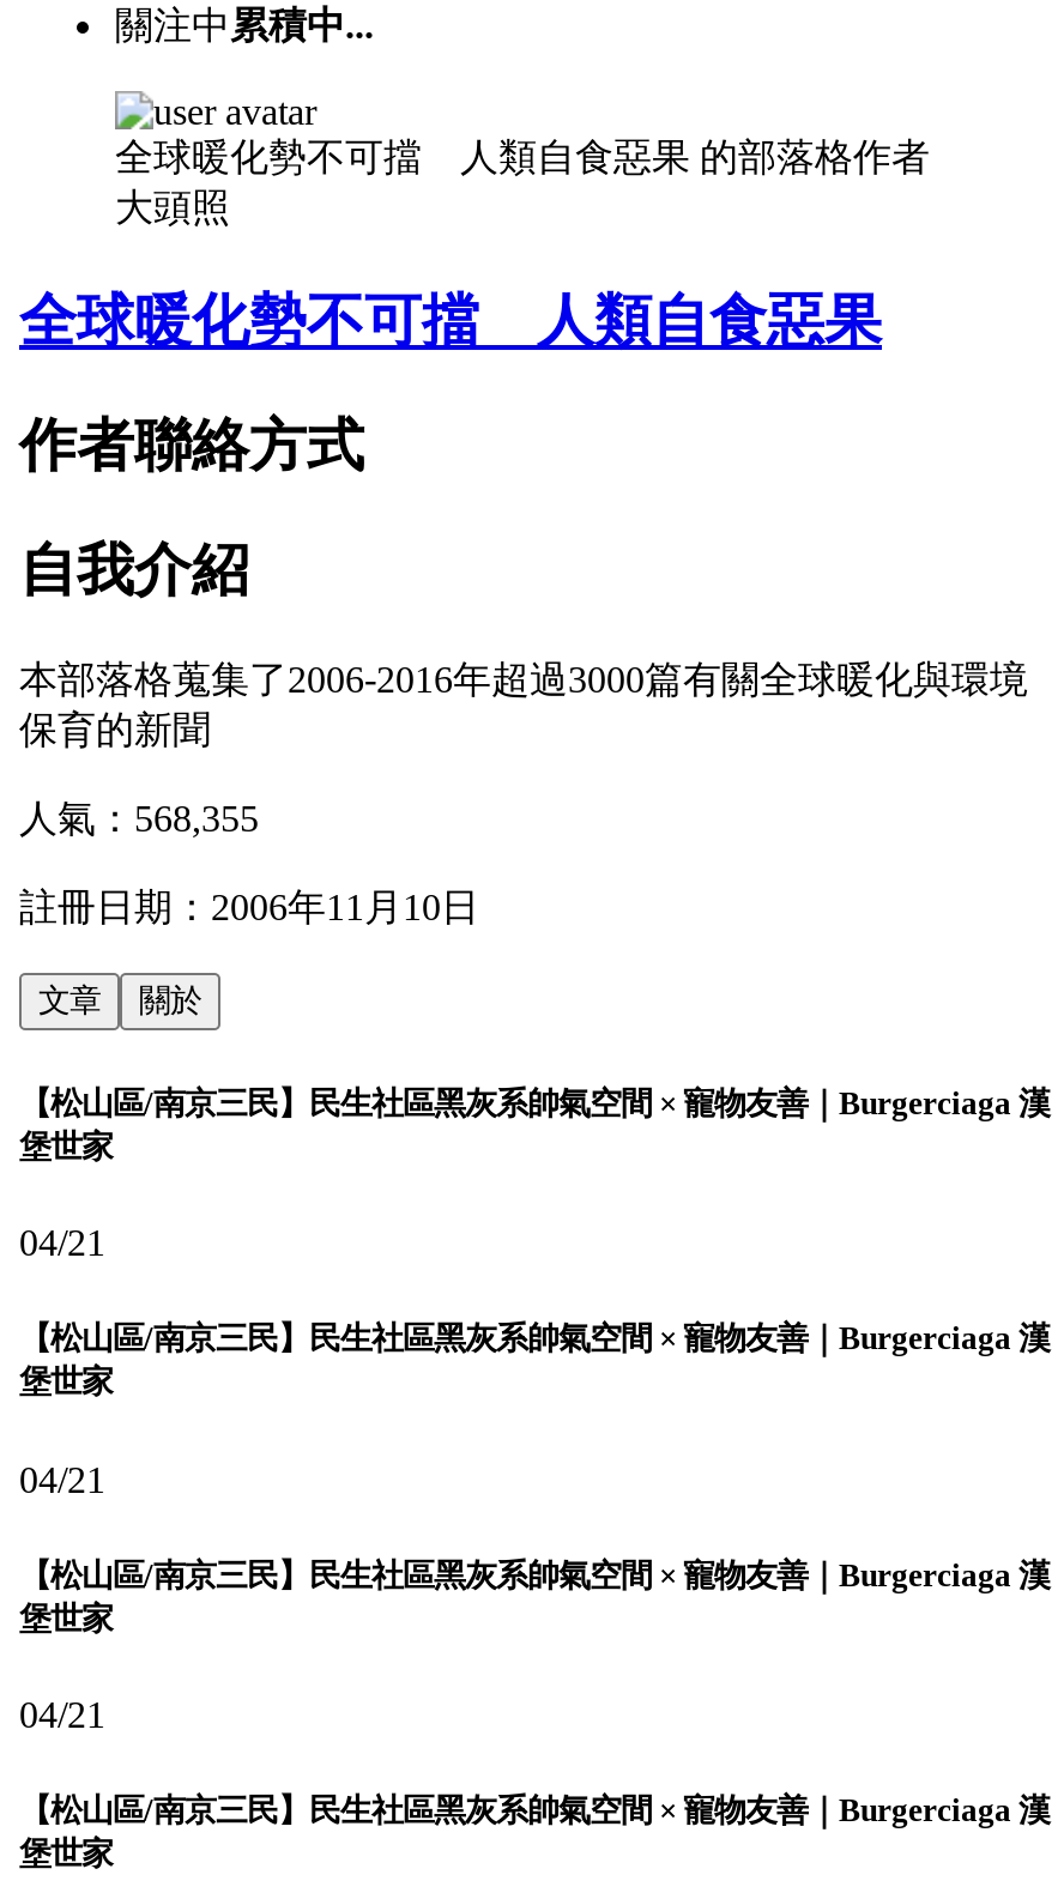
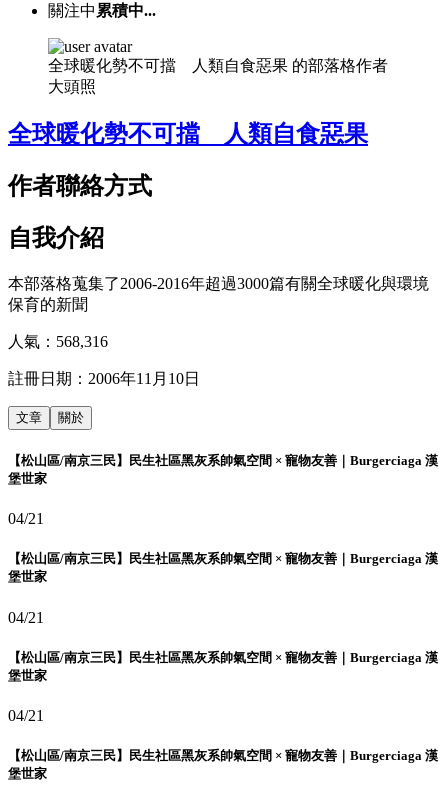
- 人氣：568,355
+ 人氣：568,316
